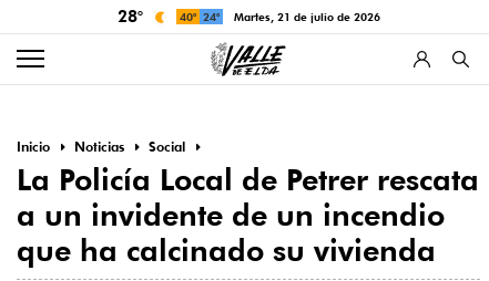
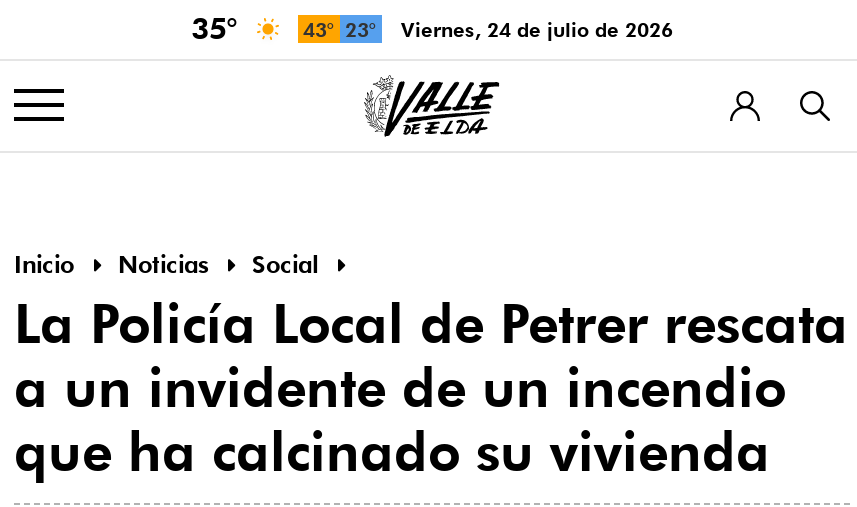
- 28°
+ 35°

- 40° 24°
+ 43° 23°

- martes, 21 de julio de 2026
+ viernes, 24 de julio de 2026
